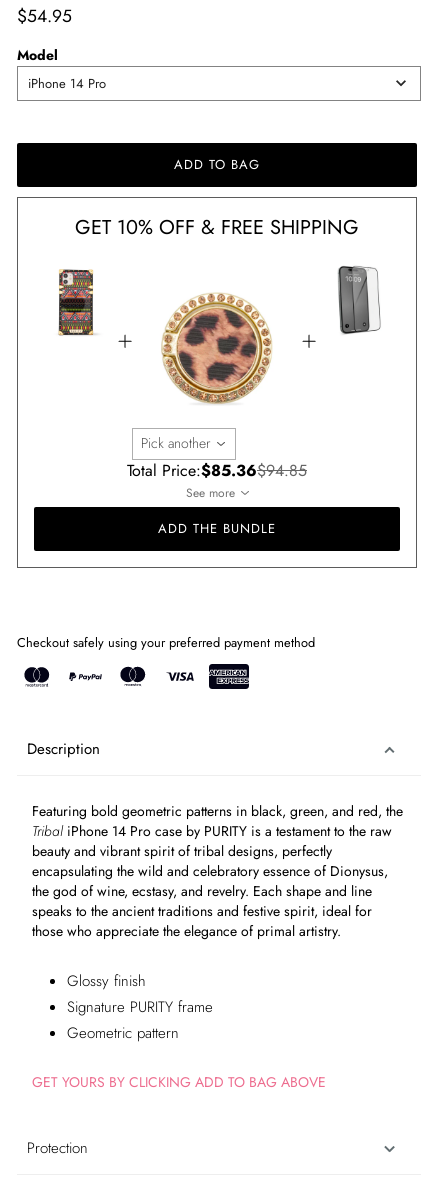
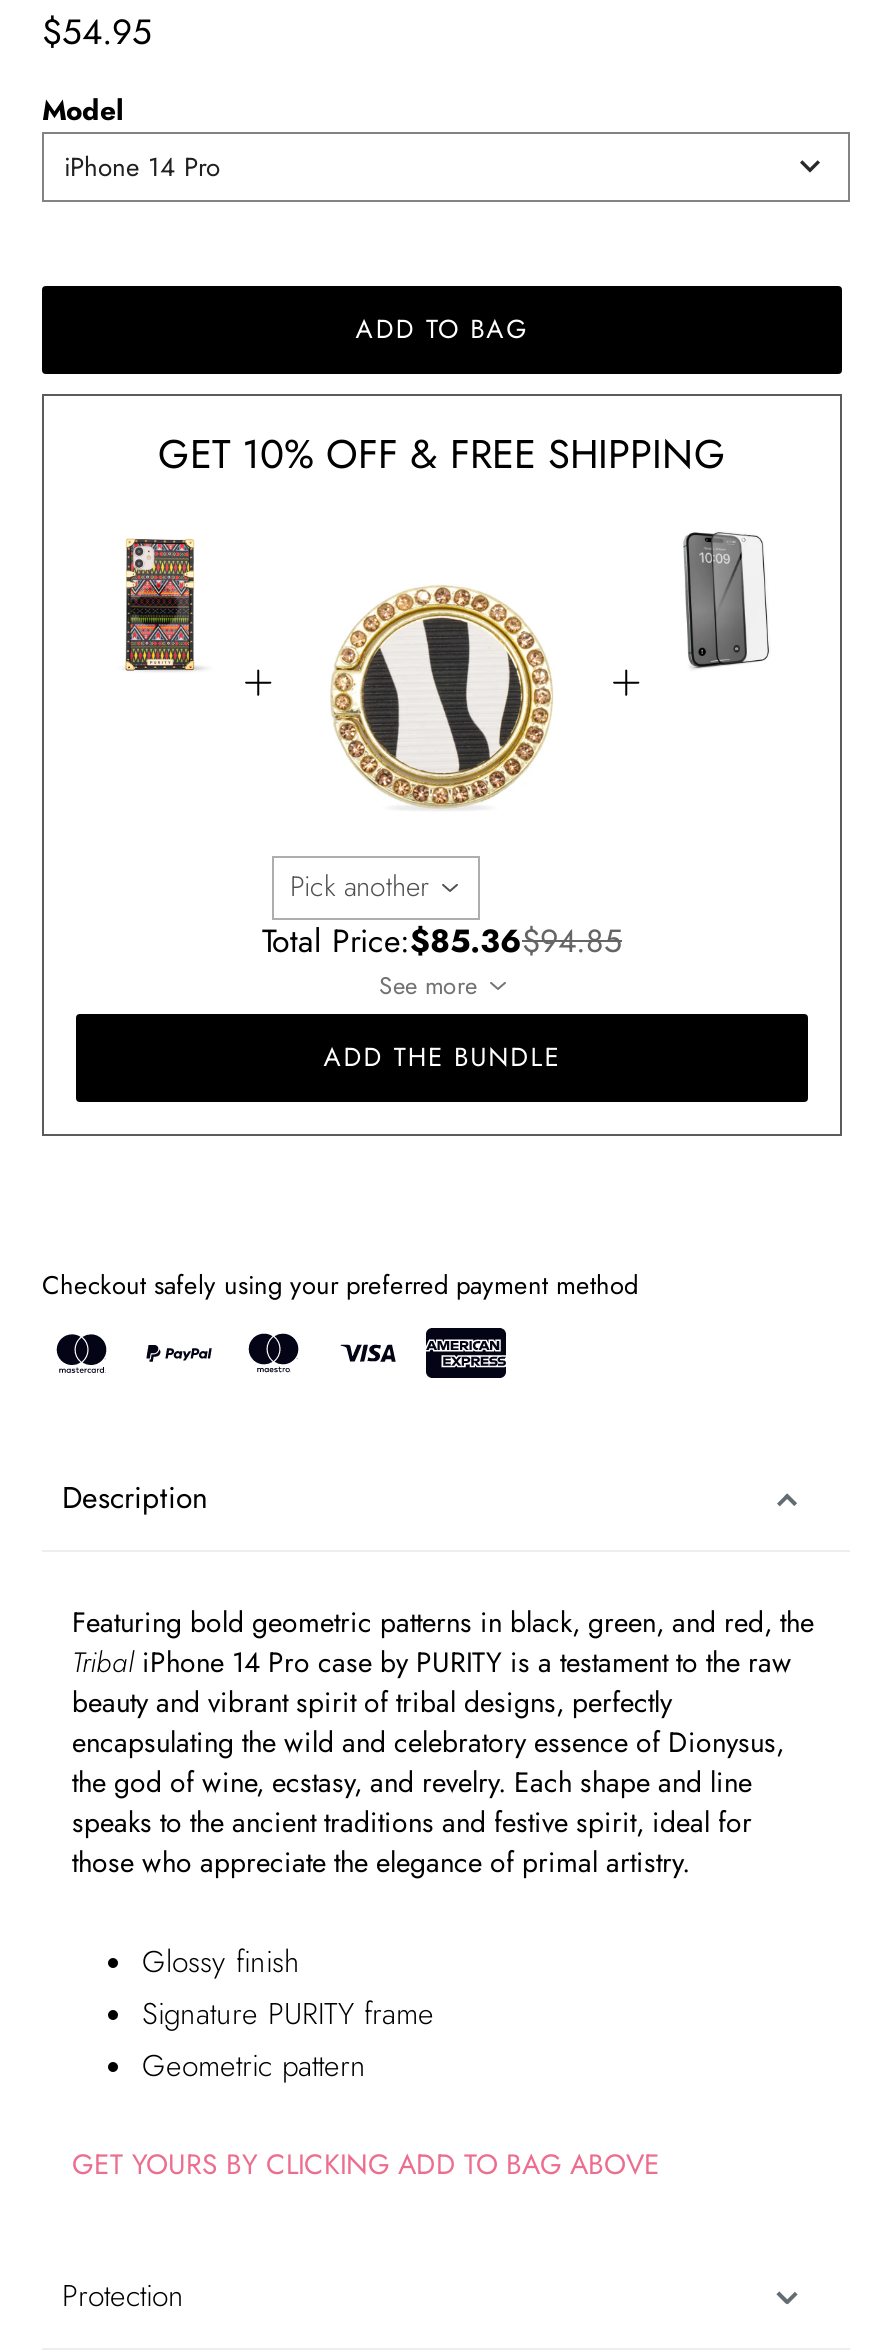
- [image]
+ [image]
